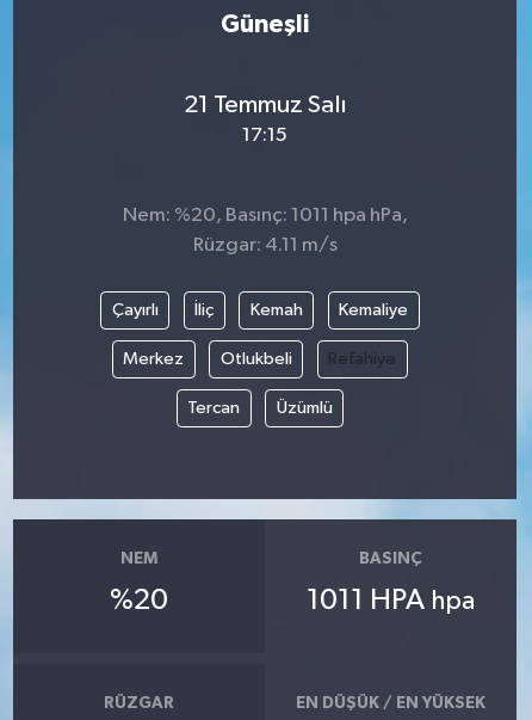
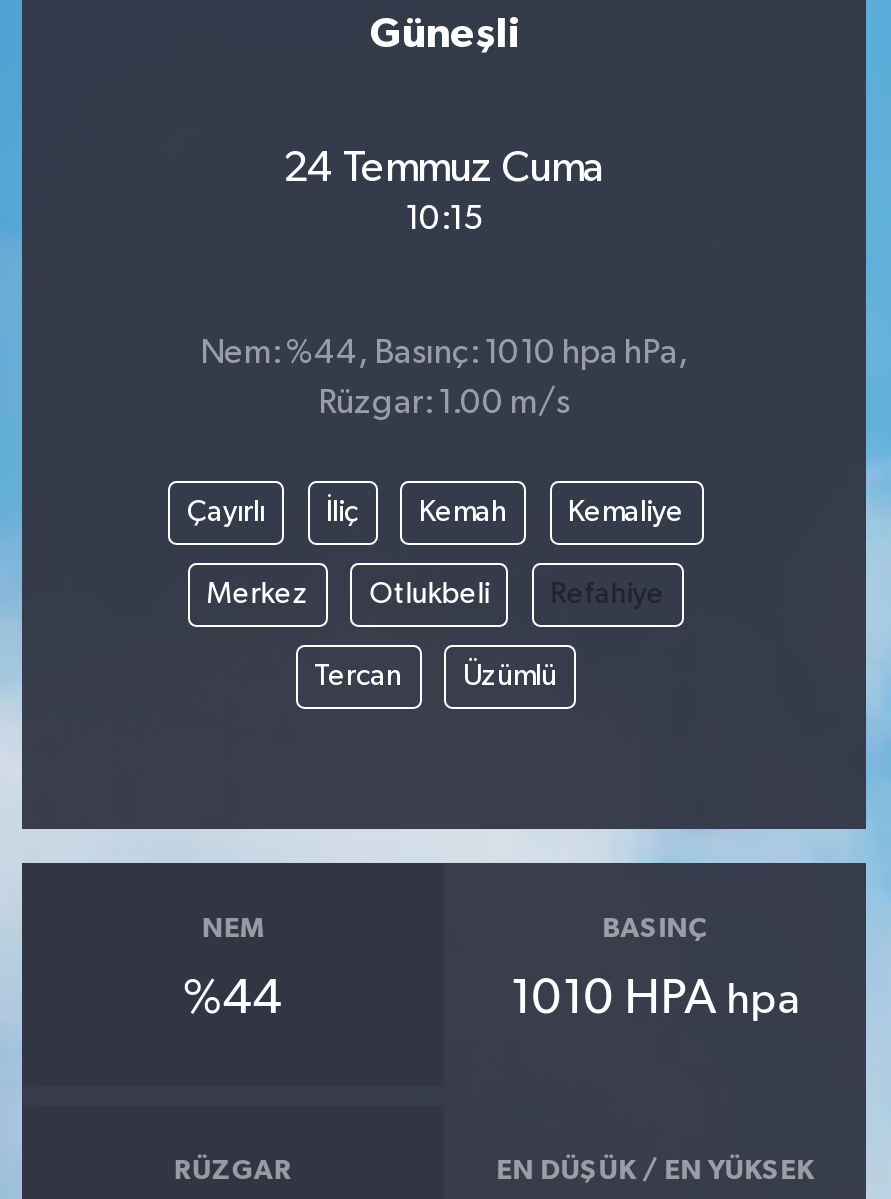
- 21 Temmuz Salı
+ 24 Temmuz Cuma

- 17:15
+ 10:15

- Nem: %20, Basınç: 1011 hpa hPa,
+ Nem: %44, Basınç: 1010 hpa hPa,

- Rüzgar: 4.11 m/s
+ Rüzgar: 1.00 m/s

- %20
+ %44

- 1011 HPA hpa
+ 1010 HPA hpa
